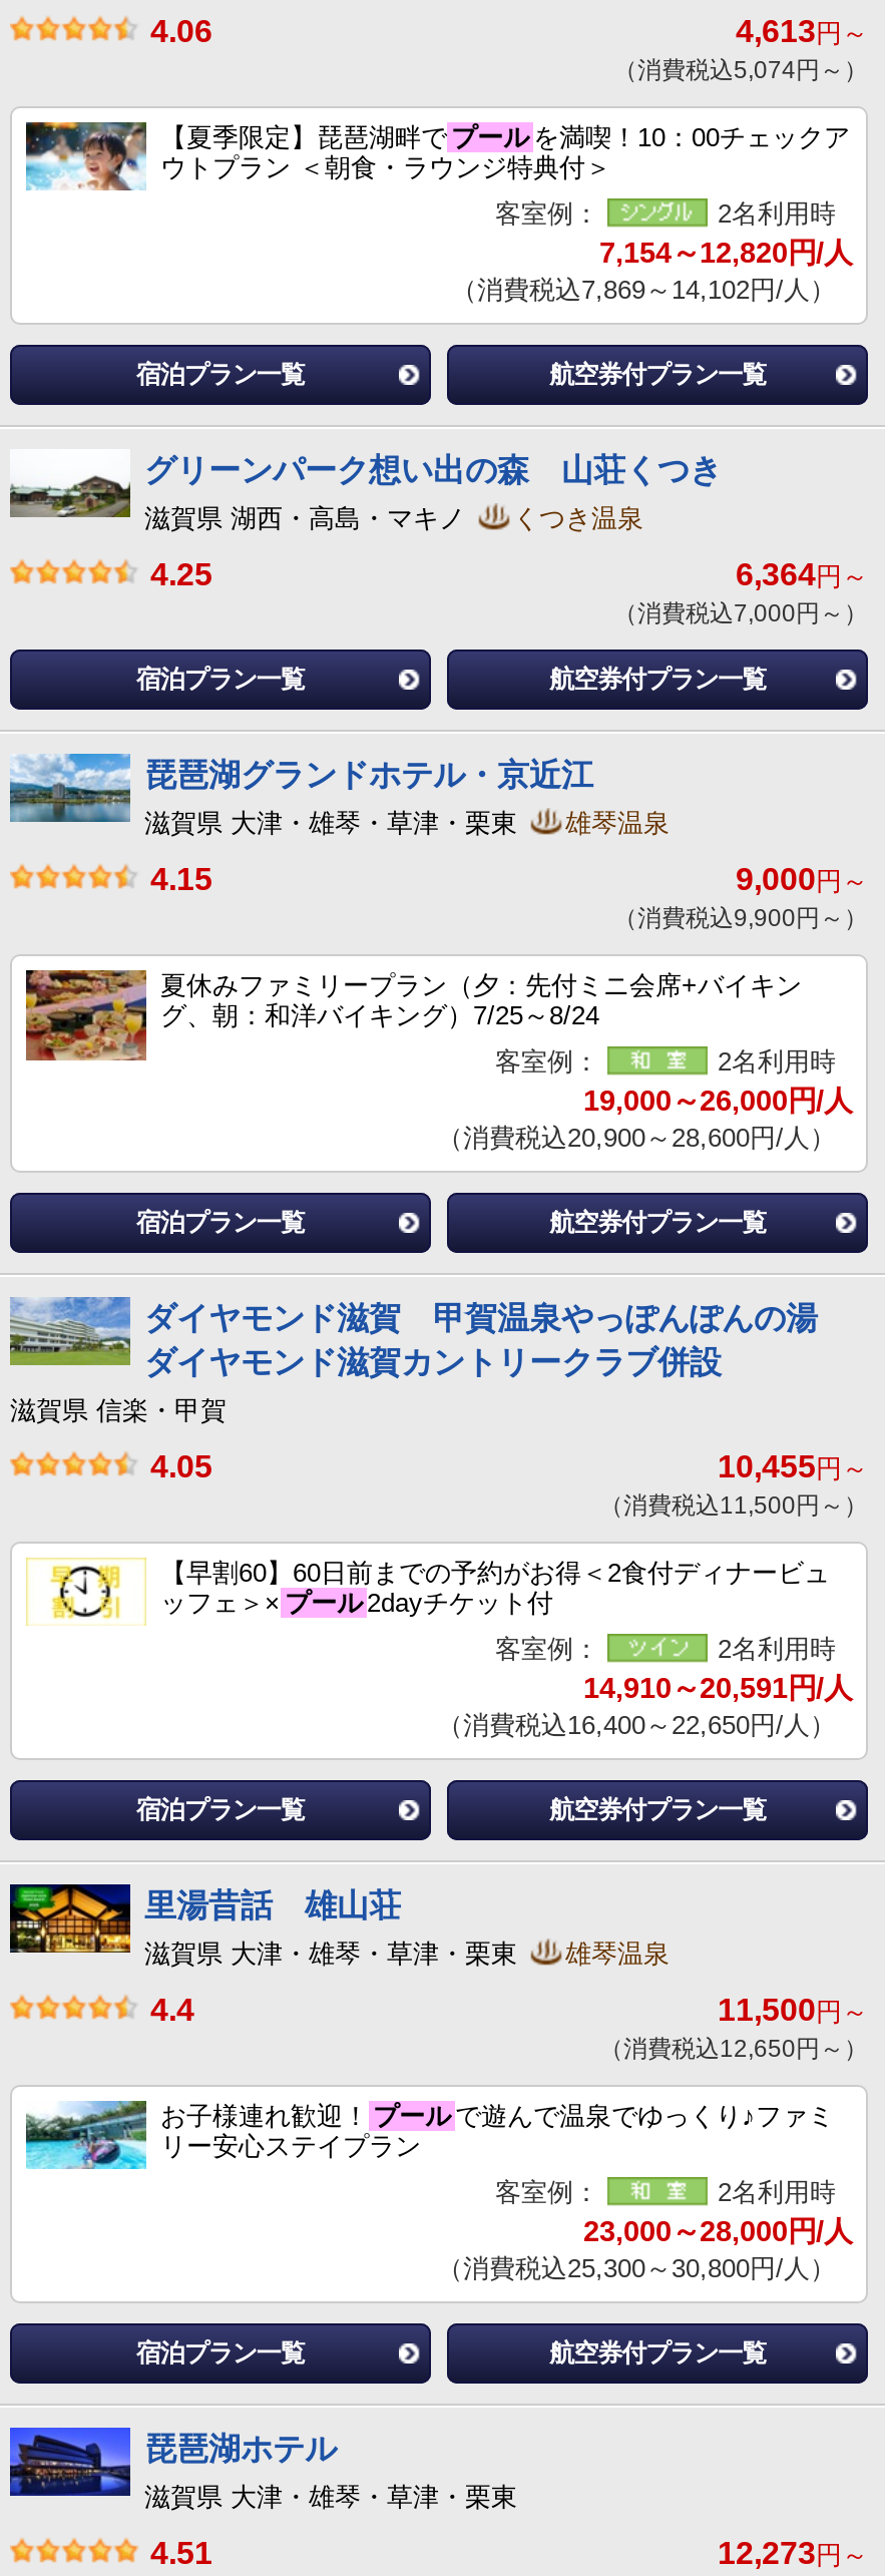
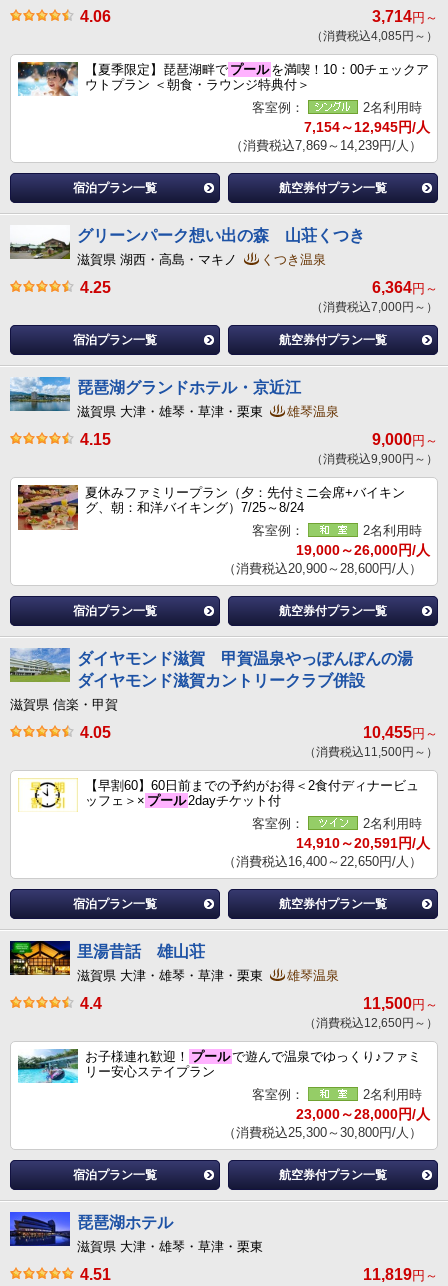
- 4,613円～
+ 3,714円～

- （消費税込5,074円～）
+ （消費税込4,085円～）

- 7,154～12,820円/人
+ 7,154～12,945円/人

- （消費税込7,869～14,102円/人）
+ （消費税込7,869～14,239円/人）

- 12,273円～
+ 11,819円～
